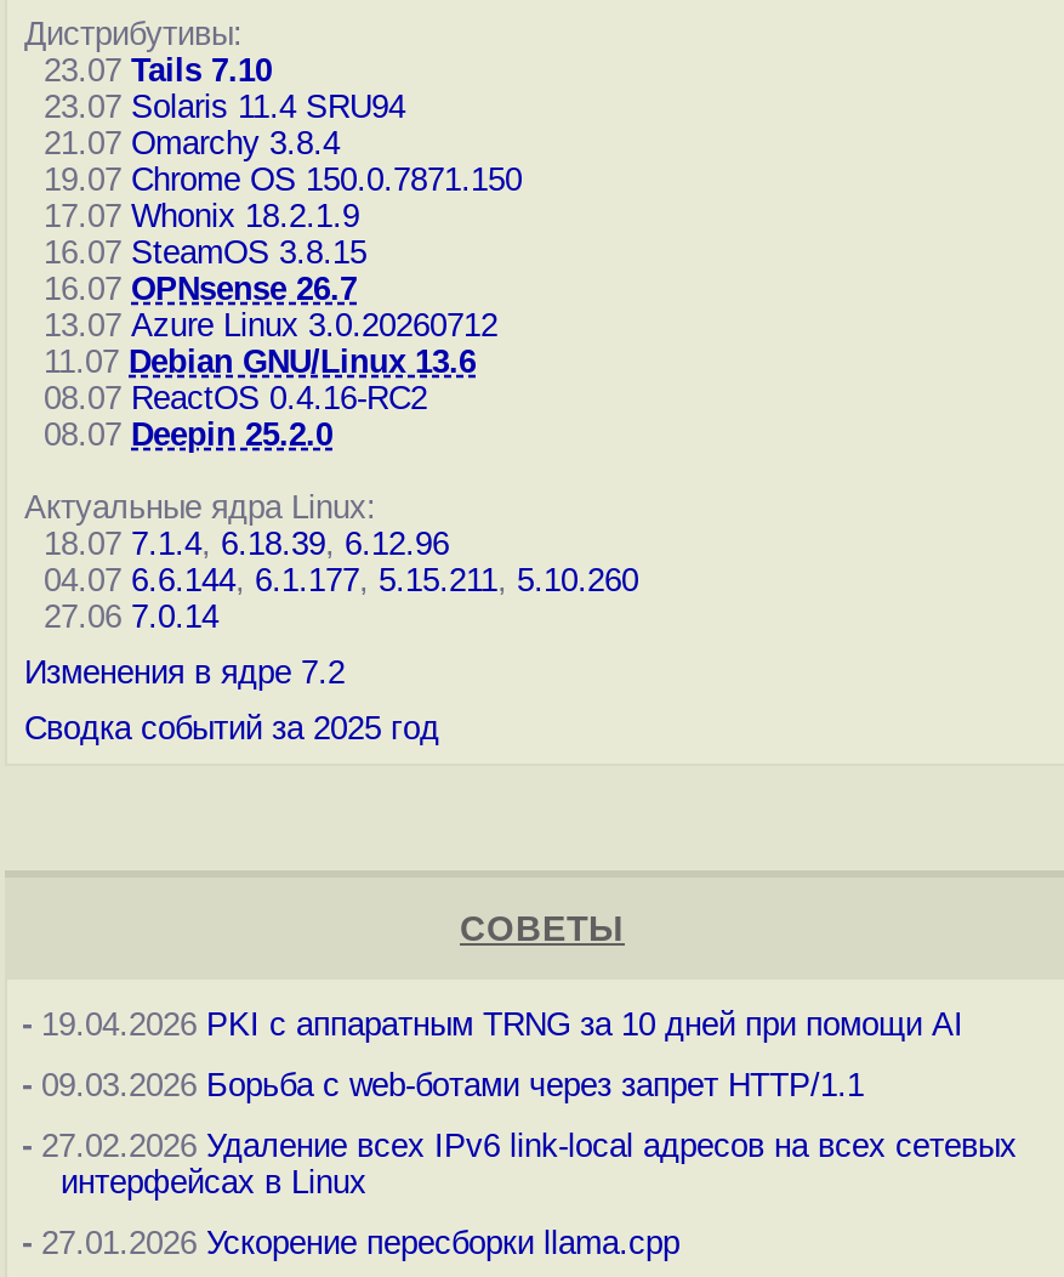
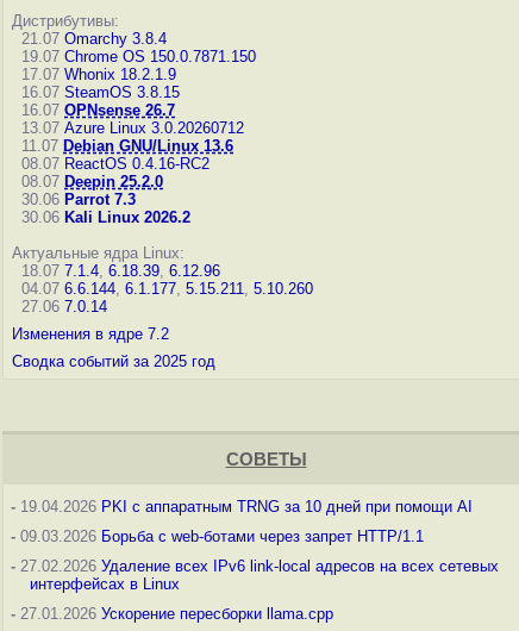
- 23.07 Tails 7.10
- 23.07 Solaris 11.4 SRU94

moved up: 21.07 Omarchy 3.8.4 | 19.07 Chrome OS 150.0.7871.150 | 17.07 Whonix 18.2.1.9 | ... | 08.07 ReactOS 0.4.16-RC2 | 08.07 Deepin 25.2.0

+ 30.06 Parrot 7.3
+ 30.06 Kali Linux 2026.2
